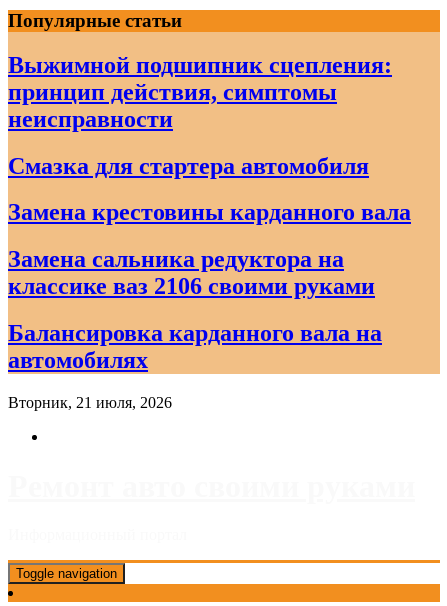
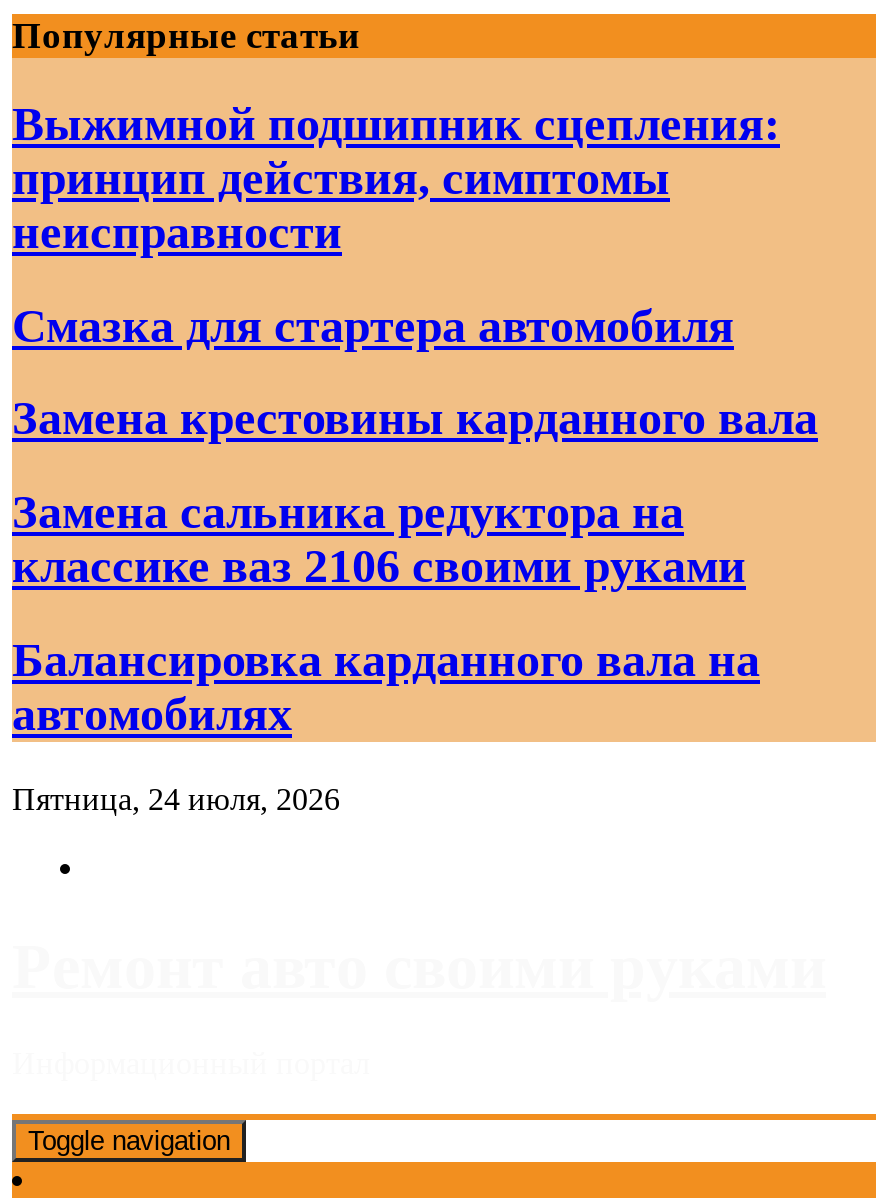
- Вторник, 21 июля, 2026
+ Пятница, 24 июля, 2026
